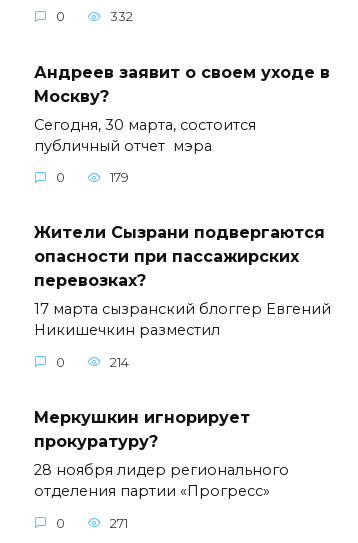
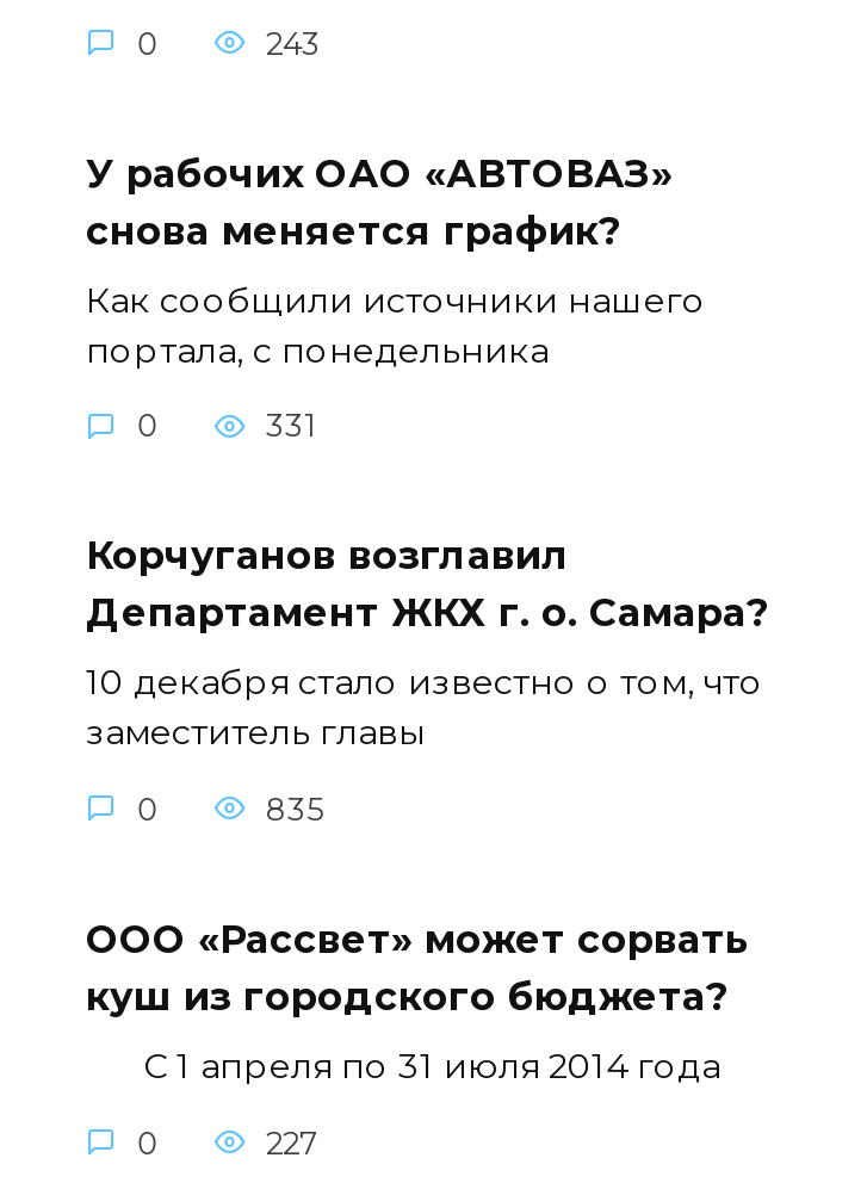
- 332
+ 243

- Андреев заявит о своем уходе в
- Москву?
+ У рабочих ОАО «АВТОВАЗ»
+ снова меняется график?

- Сегодня, 30 марта, состоится
- публичный отчет мэра
+ Как сообщили источники нашего
+ портала, с понедельника

- 179
+ 331

- Жители Сызрани подвергаются
- опасности при пассажирских
- перевозках?
+ Корчуганов возглавил
+ Департамент ЖКХ г. о. Самара?

- 17 марта сызранский блоггер Евгений
- Никишечкин разместил
+ 10 декабря стало известно о том, что
+ заместитель главы

- 214
+ 835

- Меркушкин игнорирует
- прокуратуру?
+ ООО «Рассвет» может сорвать
+ куш из городского бюджета?

- 28 ноября лидер регионального
- отделения партии «Прогресс»
+ С 1 апреля по 31 июля 2014 года

- 271
+ 227
